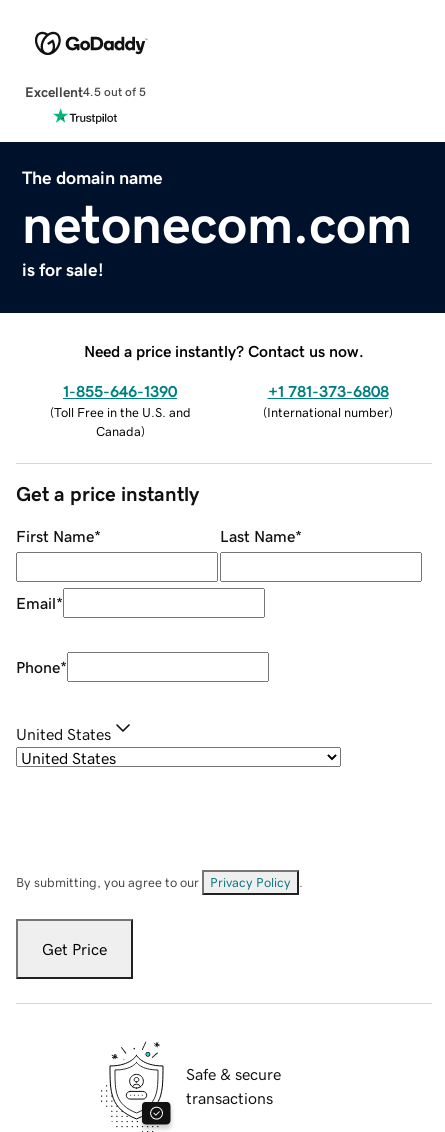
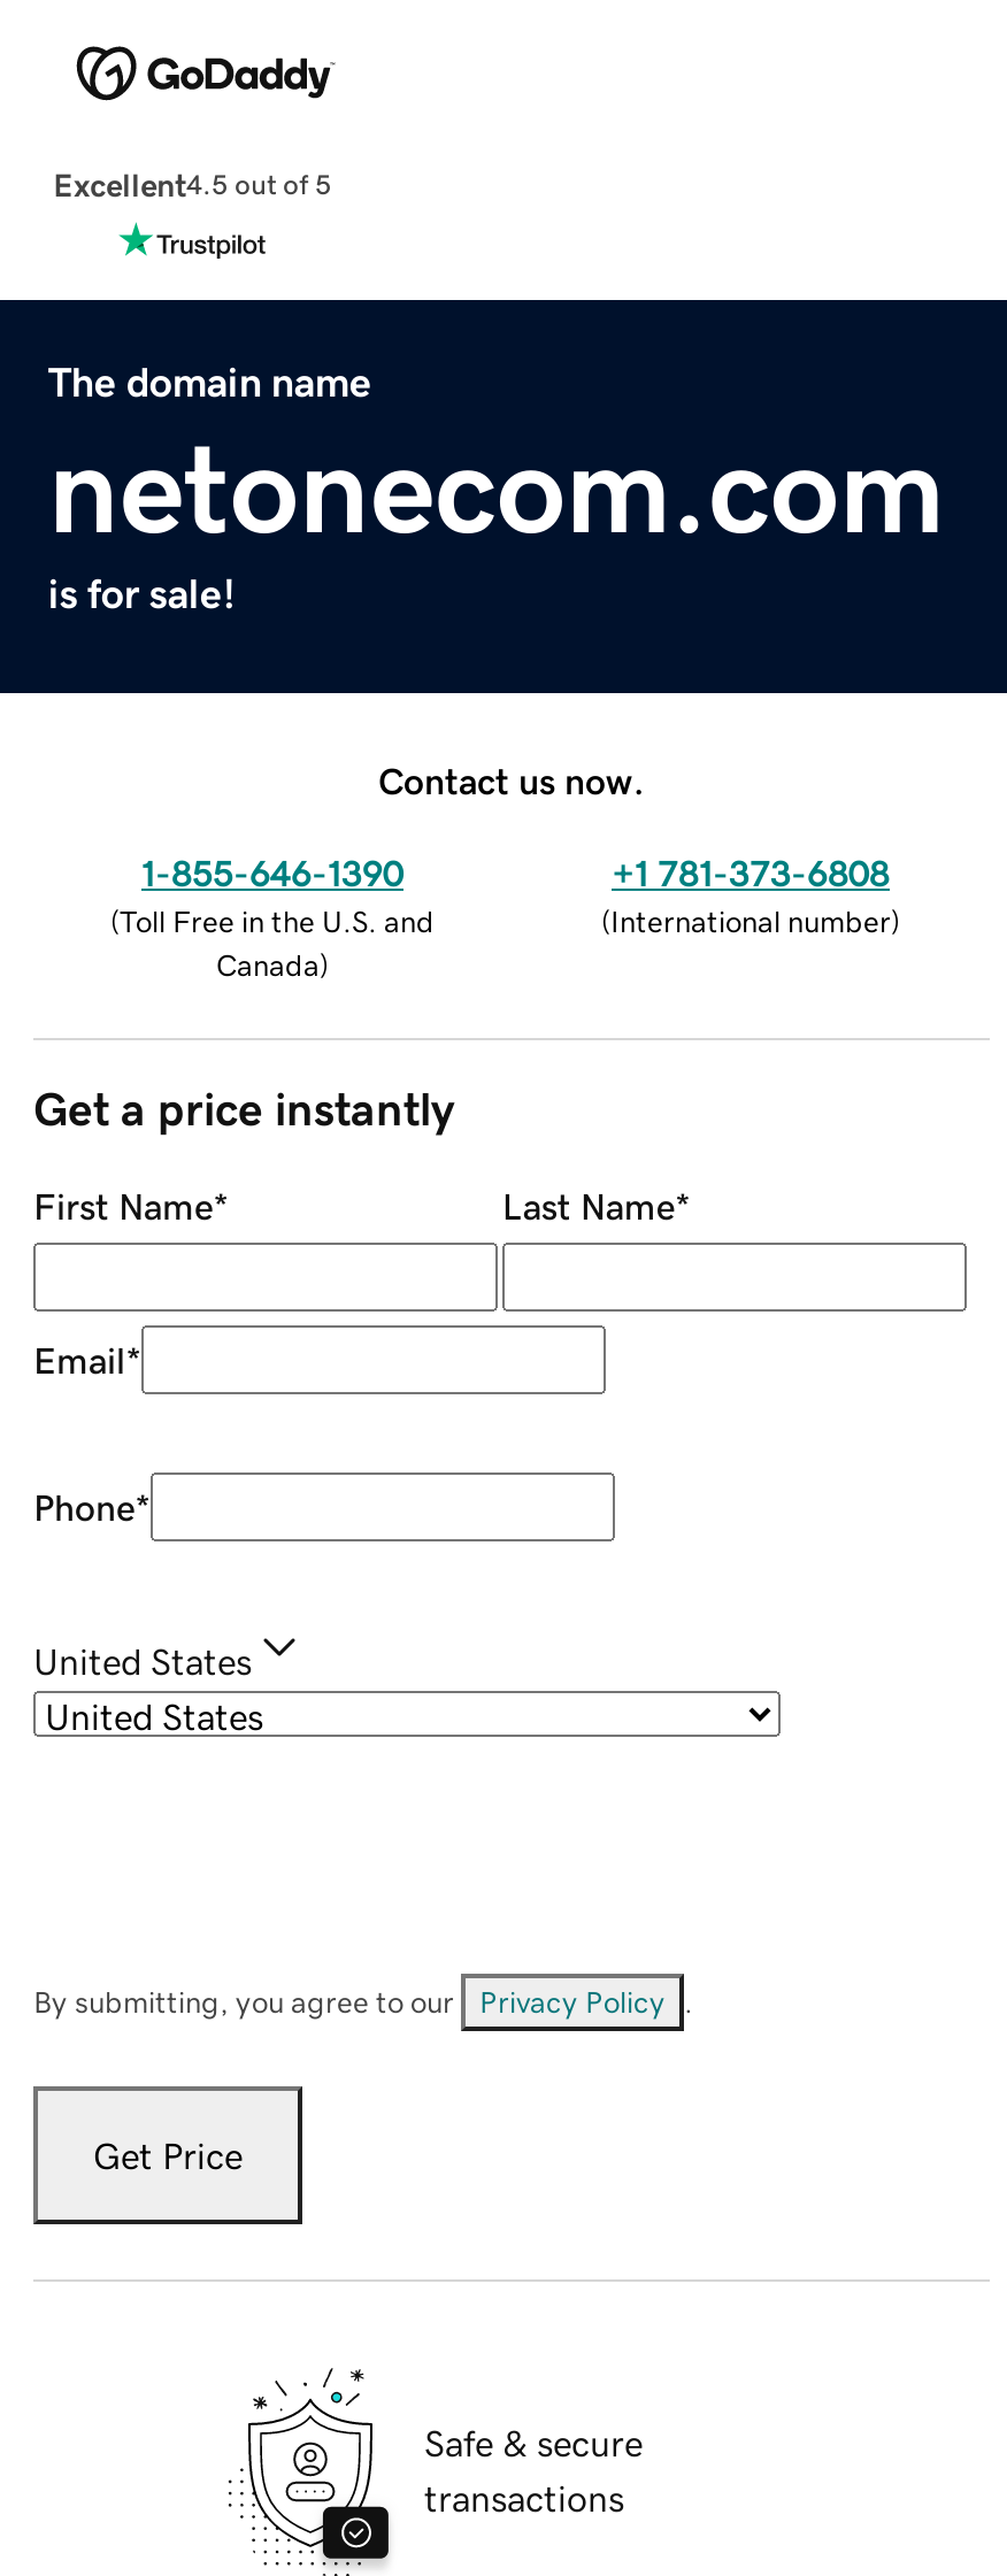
- Need a price instantly? Contact us now.
+ Contact us now.
